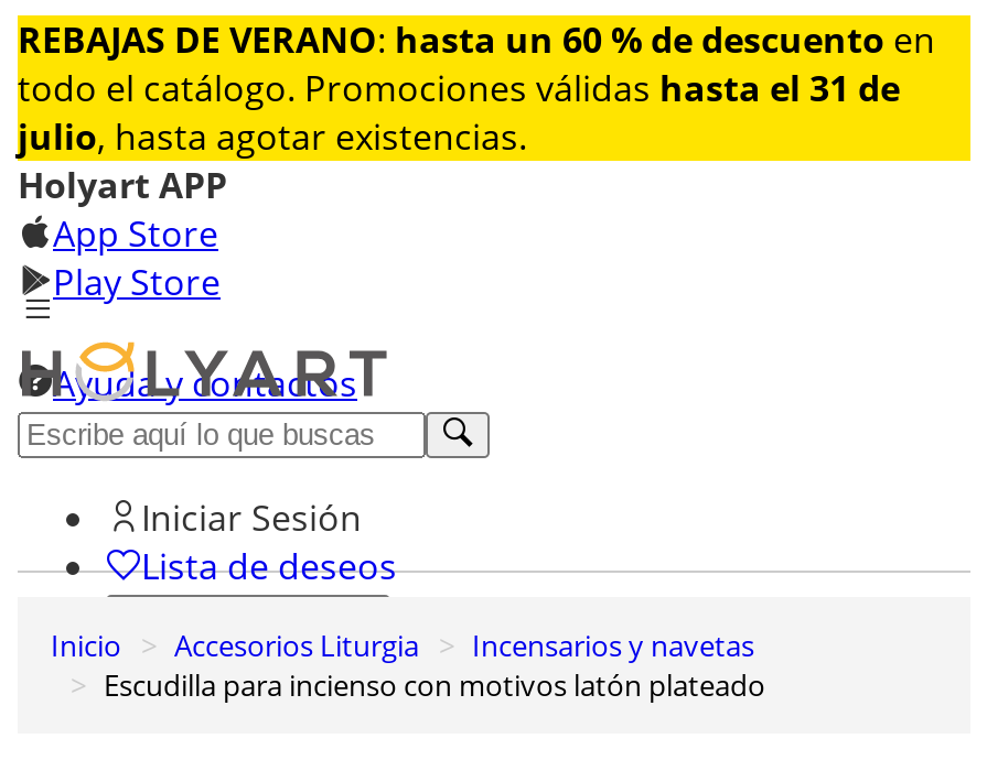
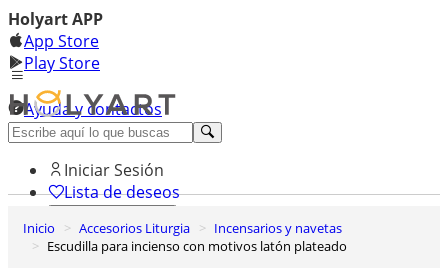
- [image]
- REBAJAS DE VERANO: hasta un 60 % de descuento en
- todo el catálogo. Promociones válidas hasta el 31 de
- julio, hasta agotar existencias.
